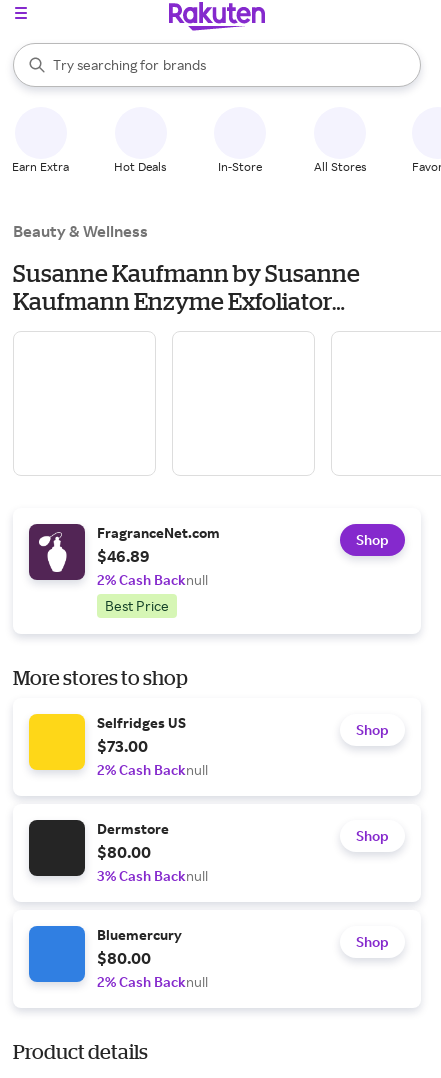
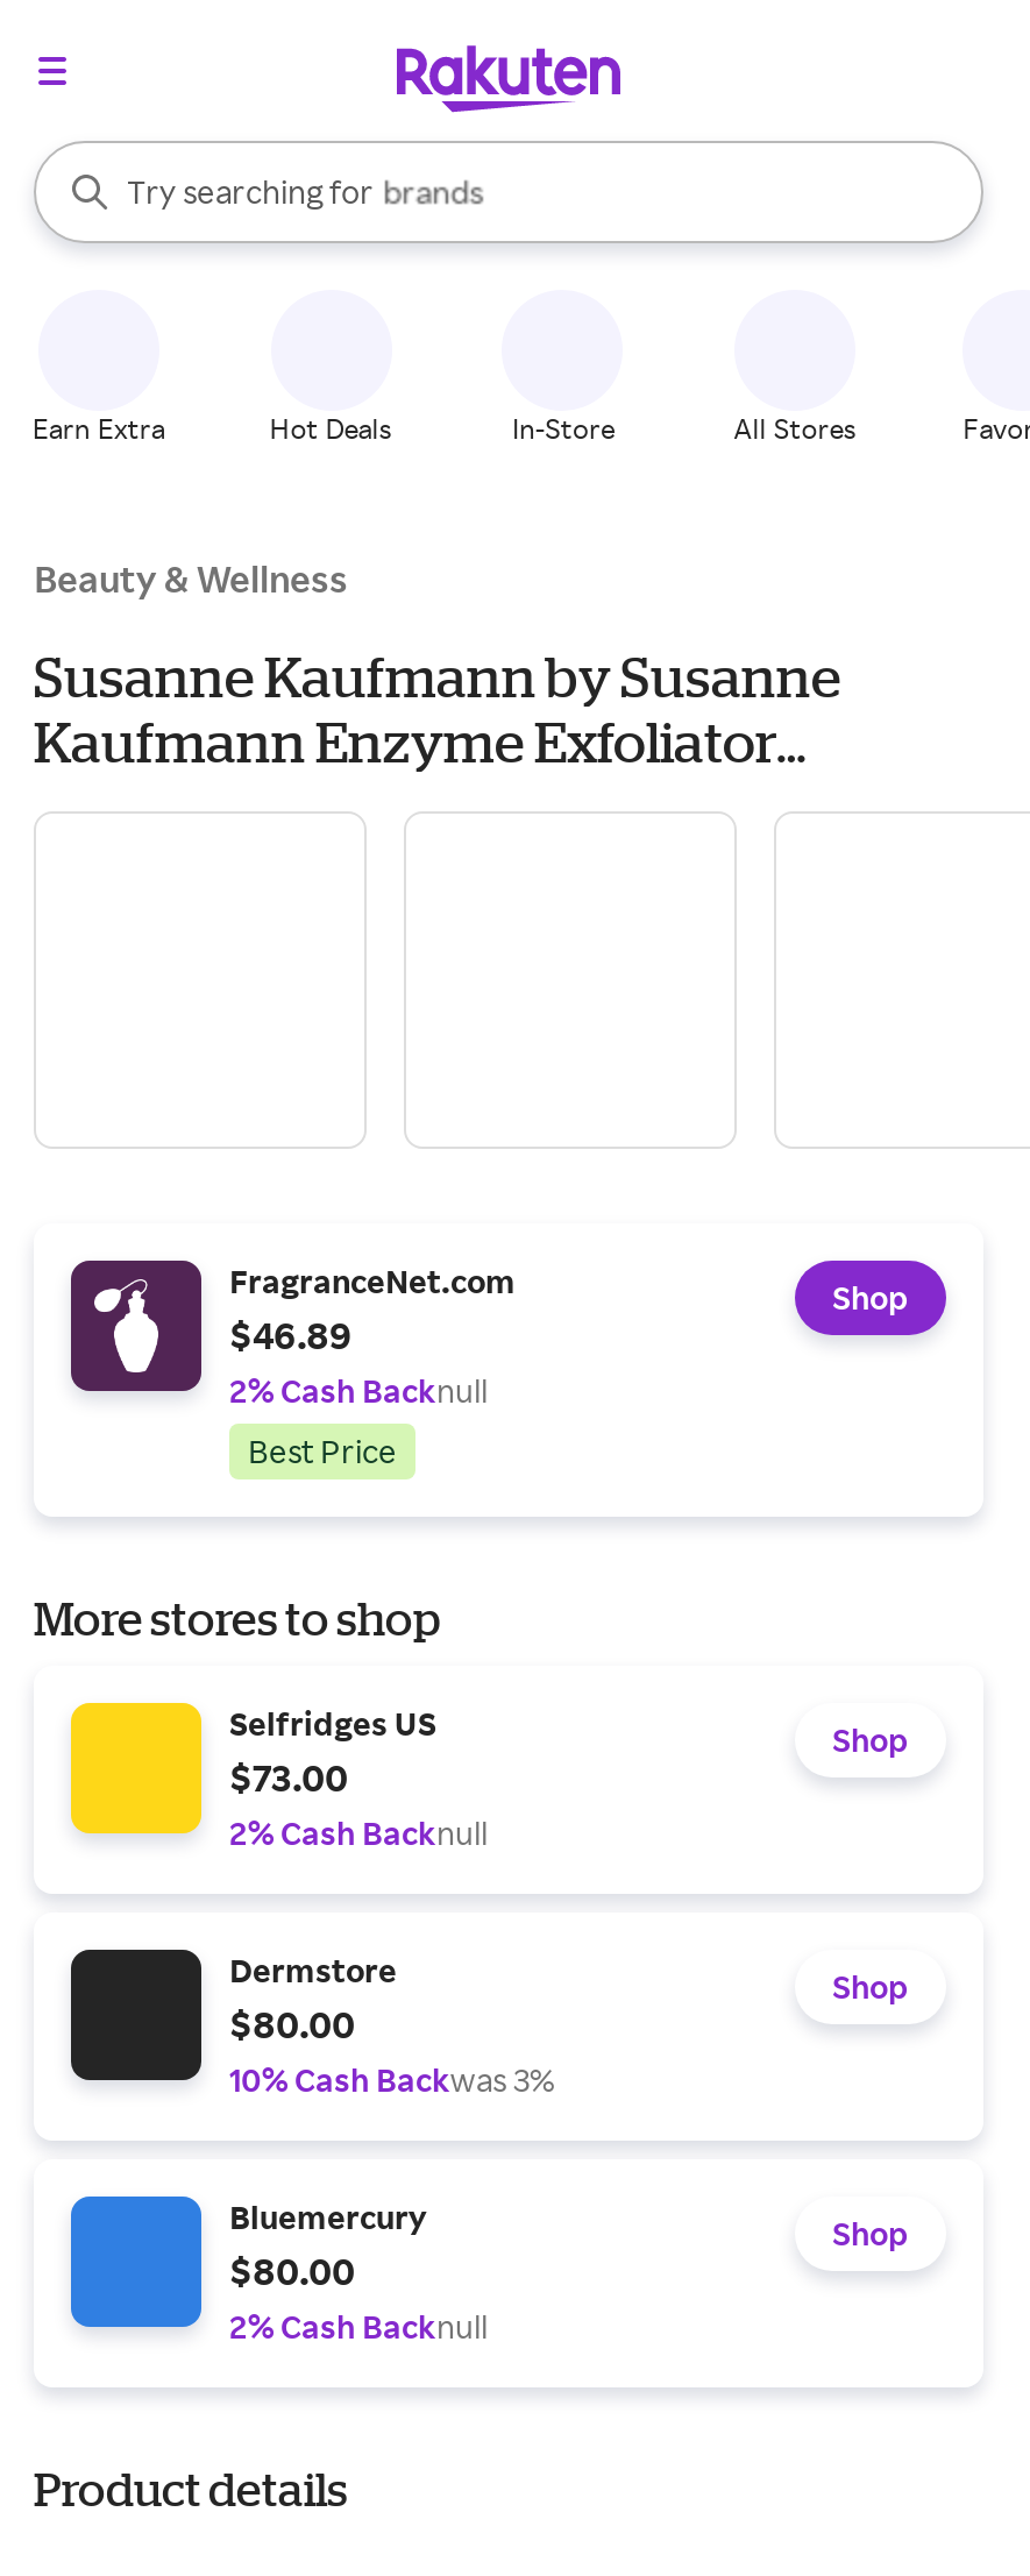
- 3% Cash Backnull
+ 10% Cash Backwas 3%
